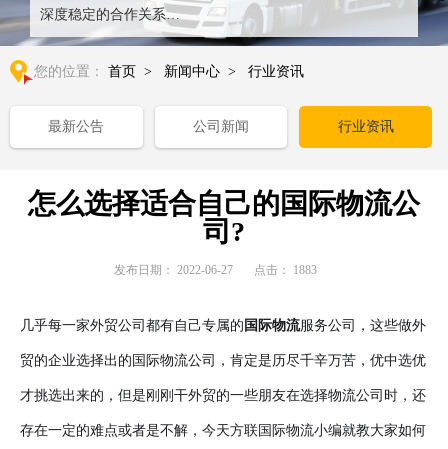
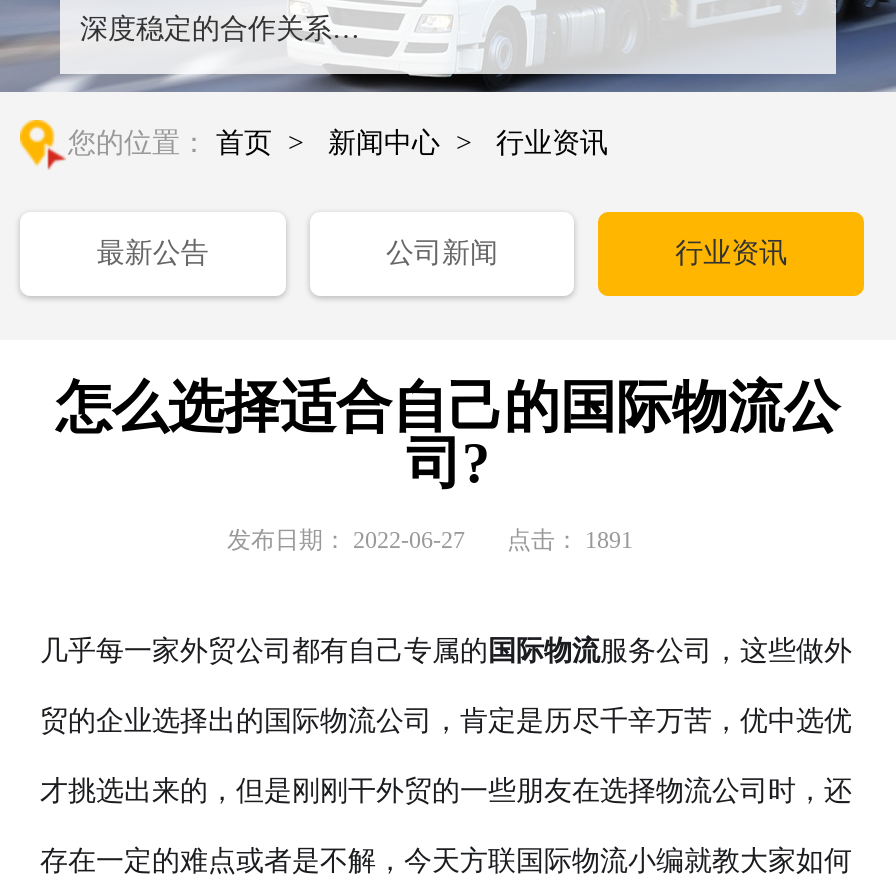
- 发布日期： 2022-06-27 点击： 1883
+ 发布日期： 2022-06-27 点击： 1891
